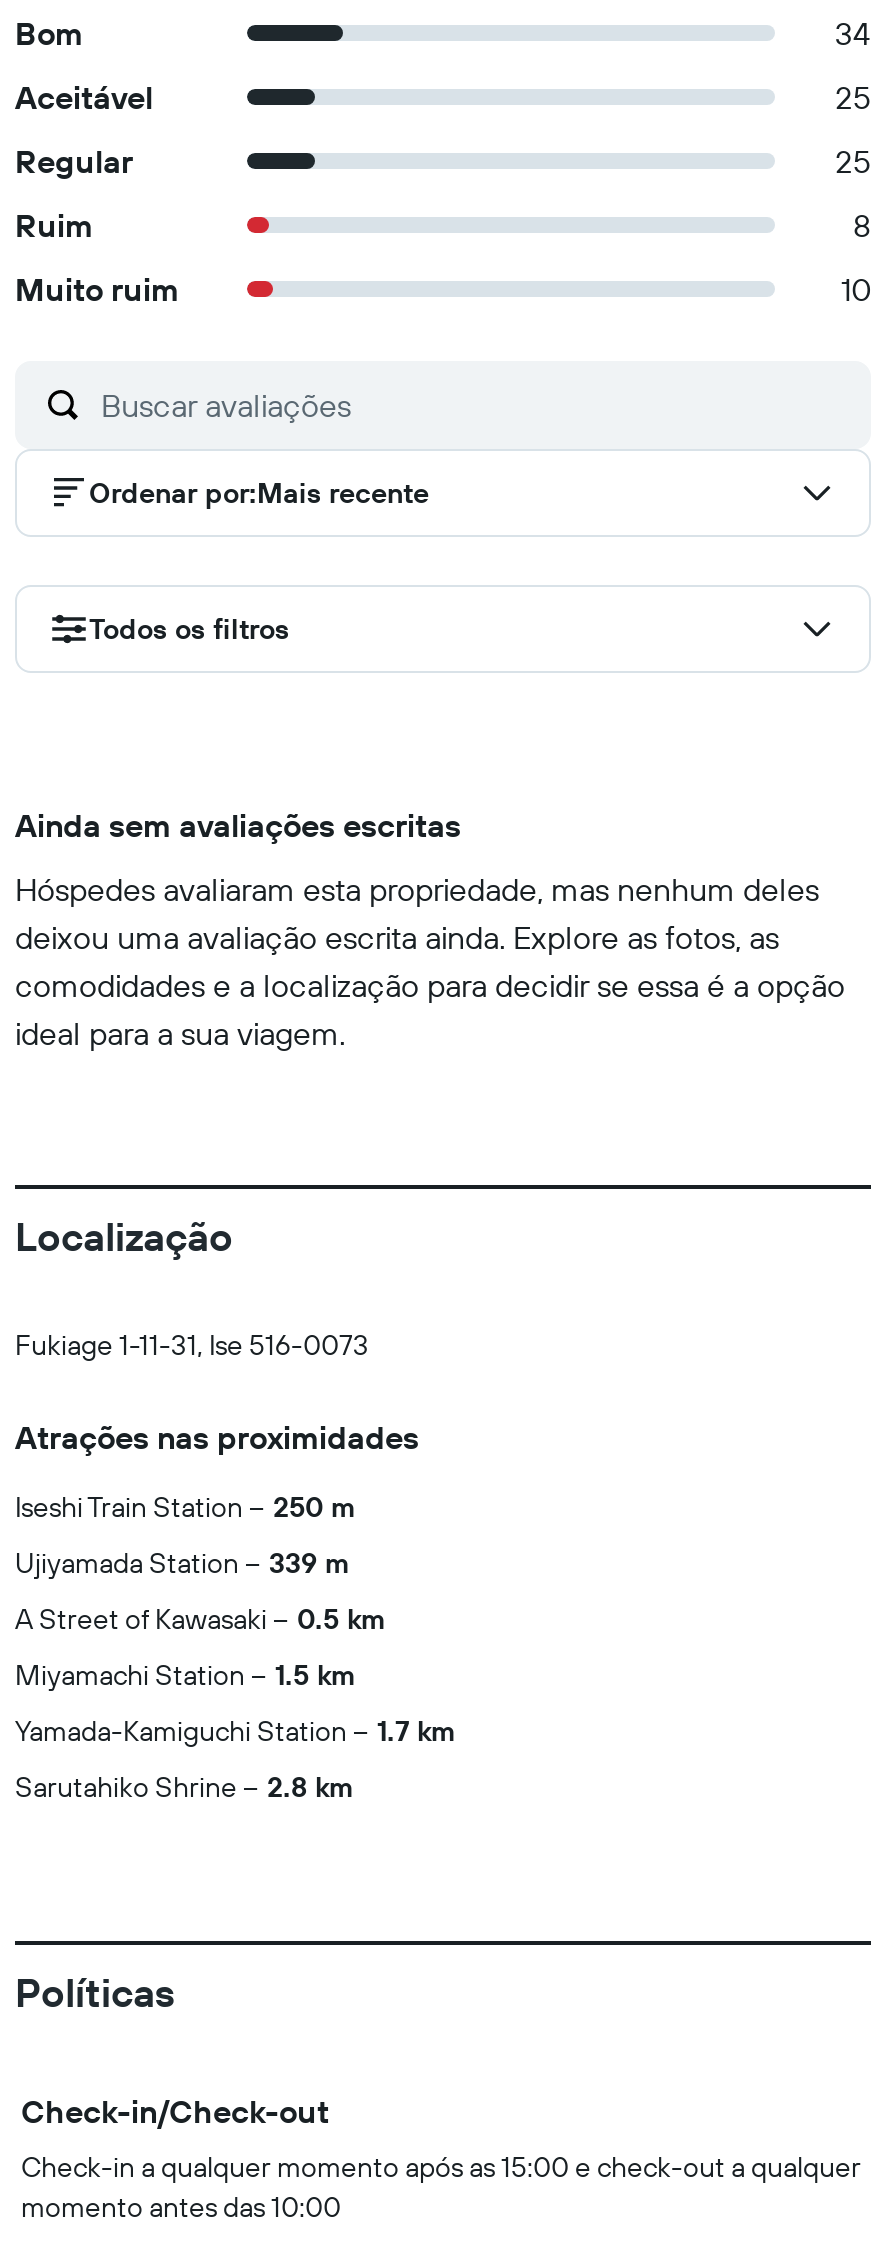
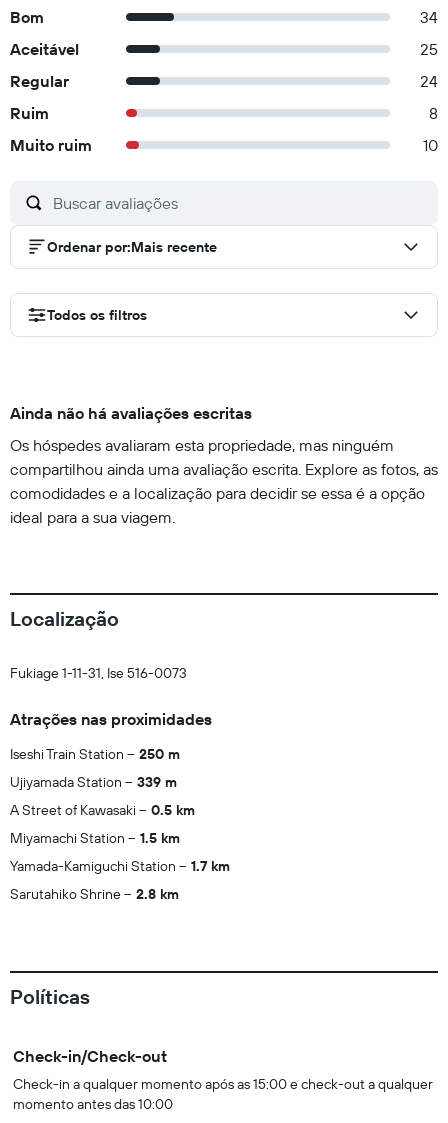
- 25
+ 24

- Ainda sem avaliações escritas
+ Ainda não há avaliações escritas

- Hóspedes avaliaram esta propriedade, mas nenhum deles
- deixou uma avaliação escrita ainda. Explore as fotos, as
+ Os hóspedes avaliaram esta propriedade, mas ninguém
+ compartilhou ainda uma avaliação escrita. Explore as fotos, as
